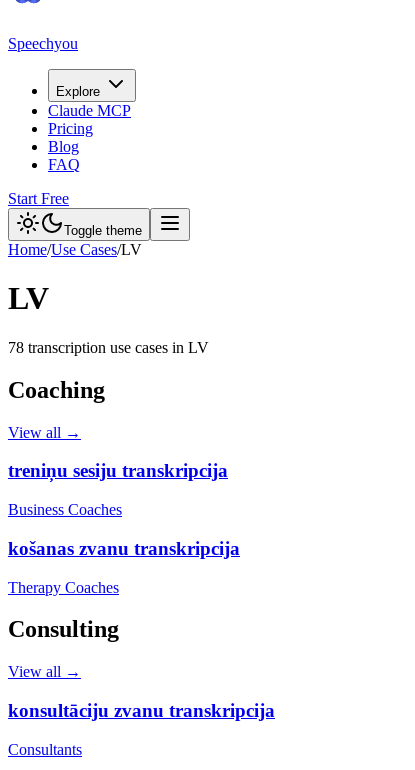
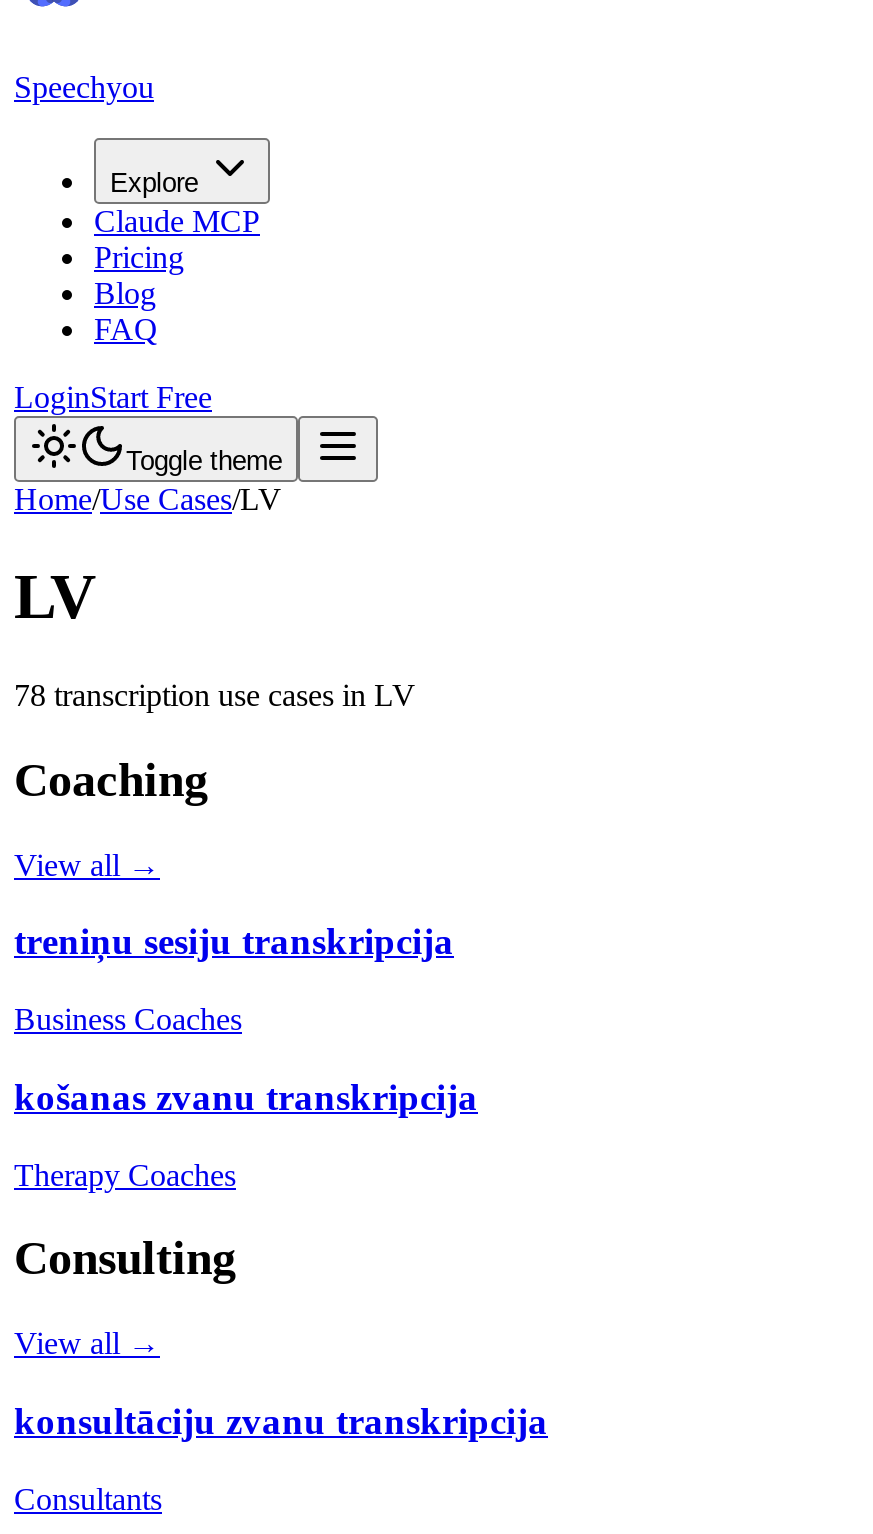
- Start Free
+ LoginStart Free
